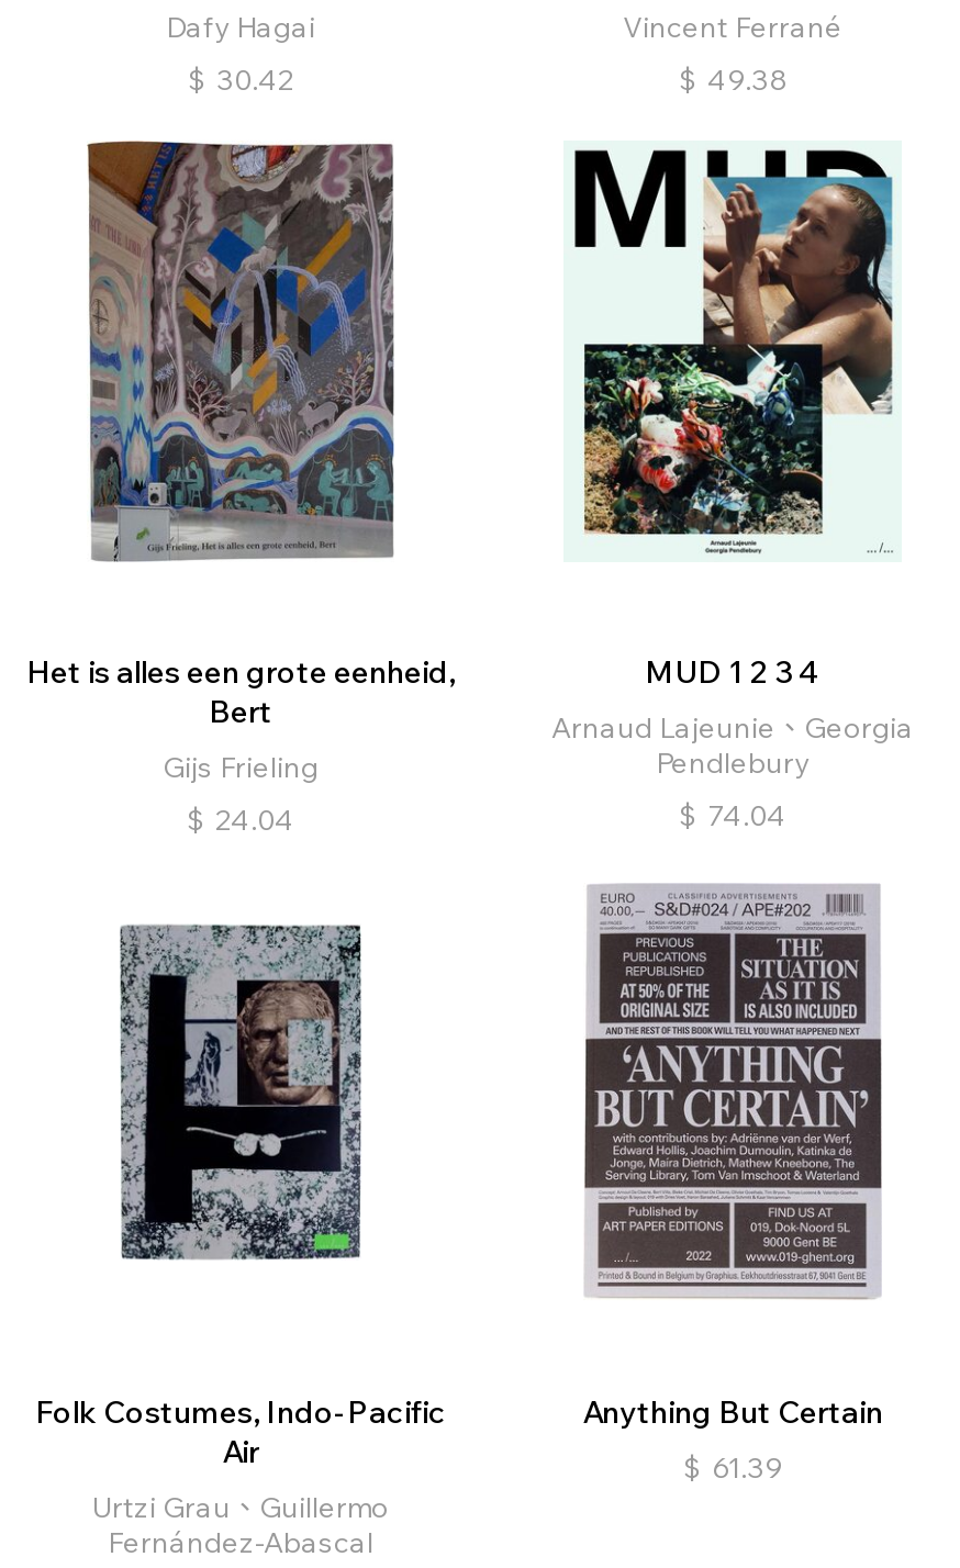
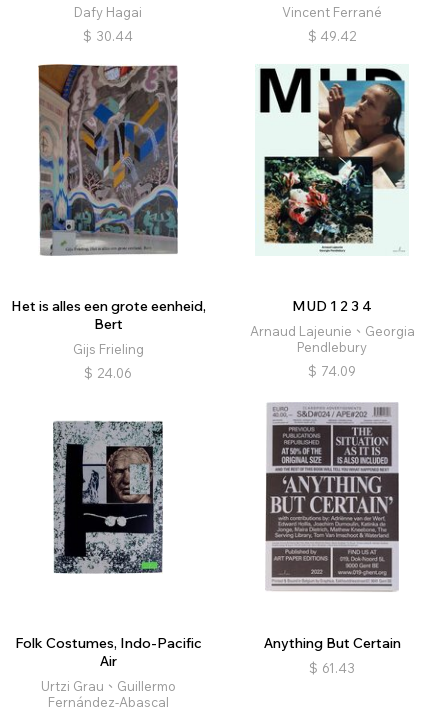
- $ 30.42
+ $ 30.44

- $ 49.38
+ $ 49.42

- $ 24.04
+ $ 24.06

- $ 74.04
+ $ 74.09

- $ 61.39
+ $ 61.43
